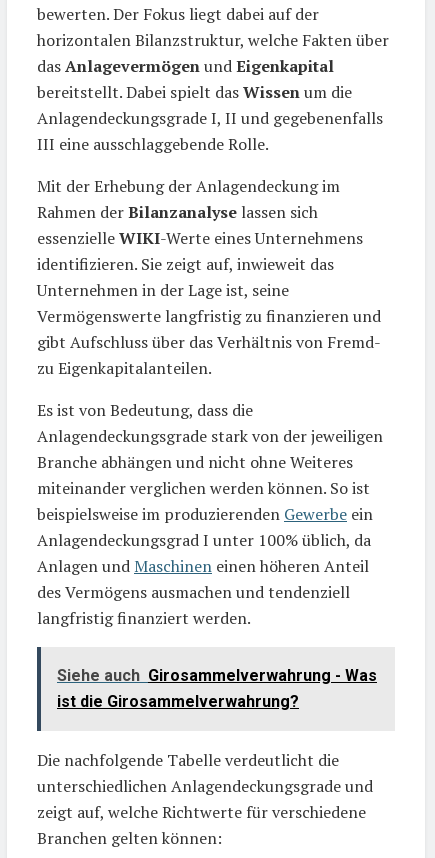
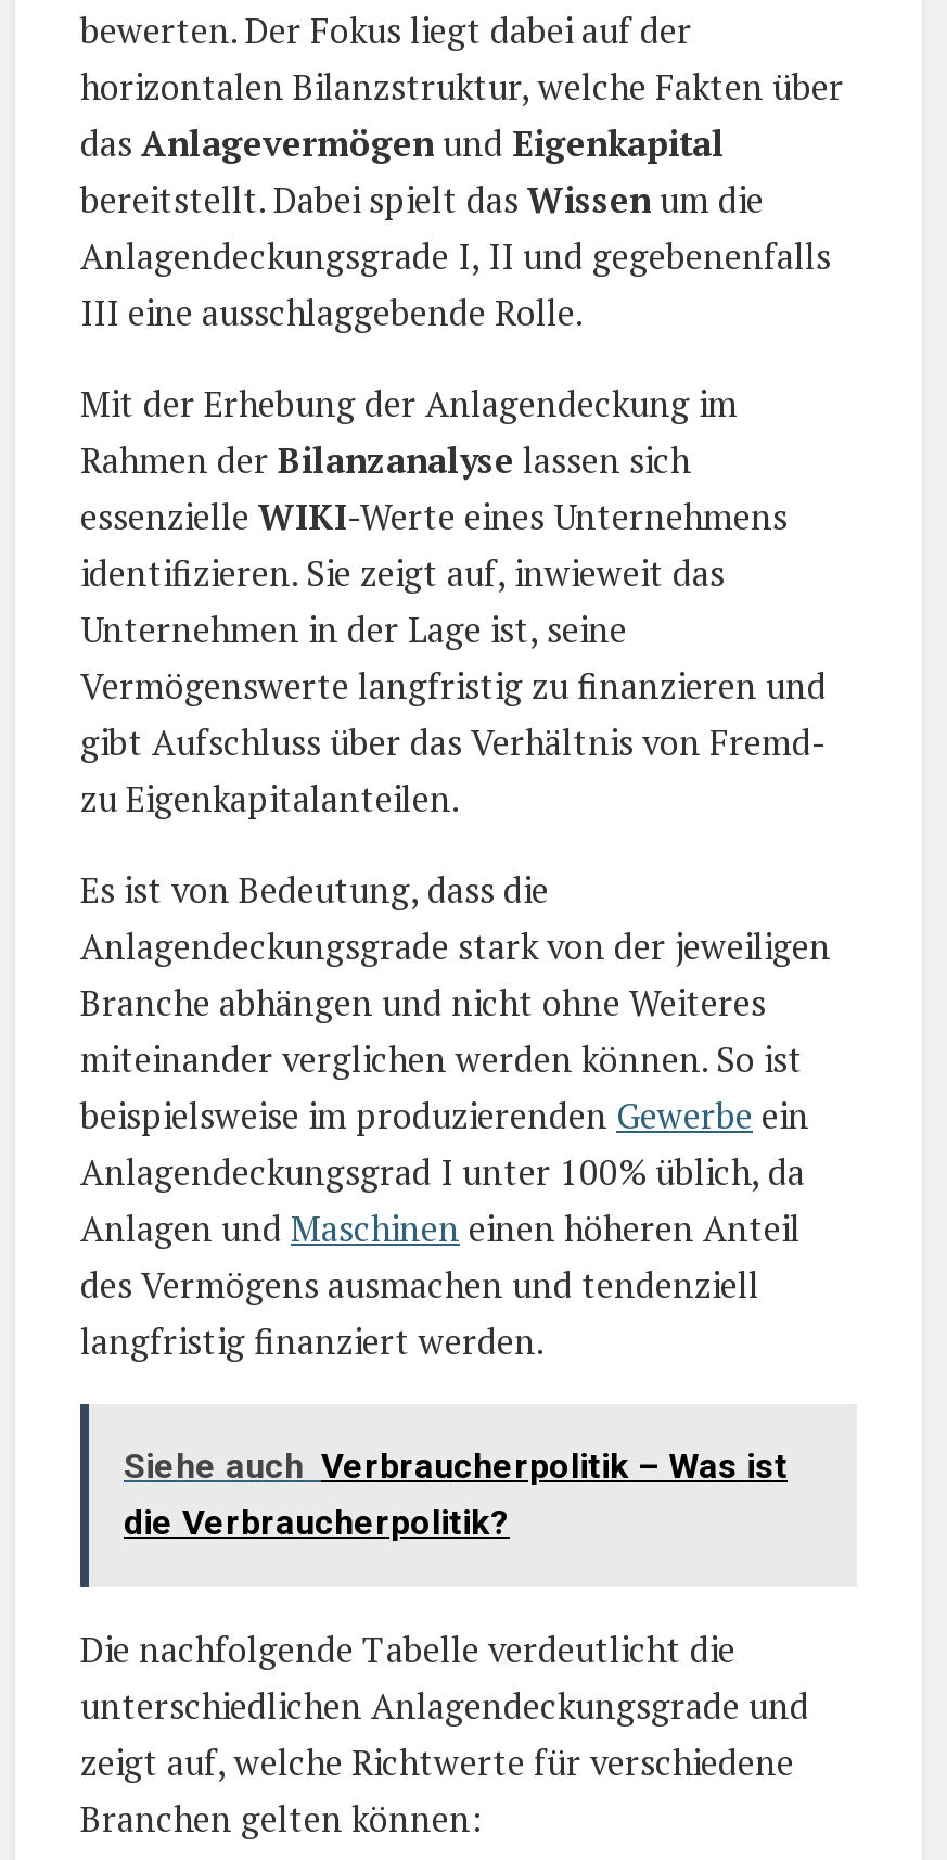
- Siehe auch Girosammelverwahrung - Was
- ist die Girosammelverwahrung?
+ Siehe auch Verbraucherpolitik – Was ist
+ die Verbraucherpolitik?
